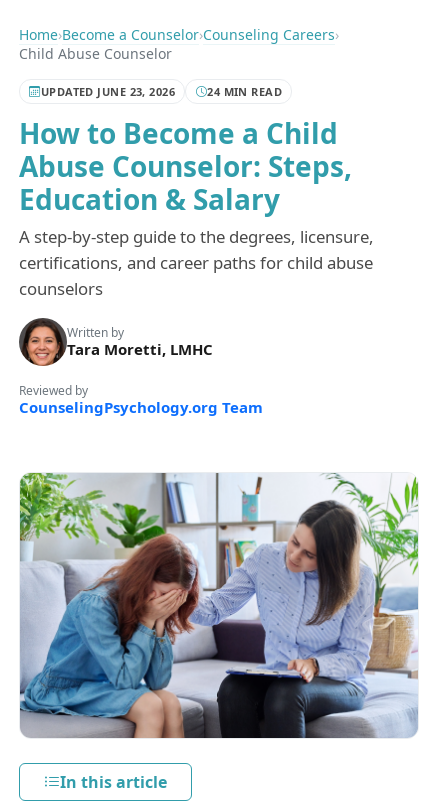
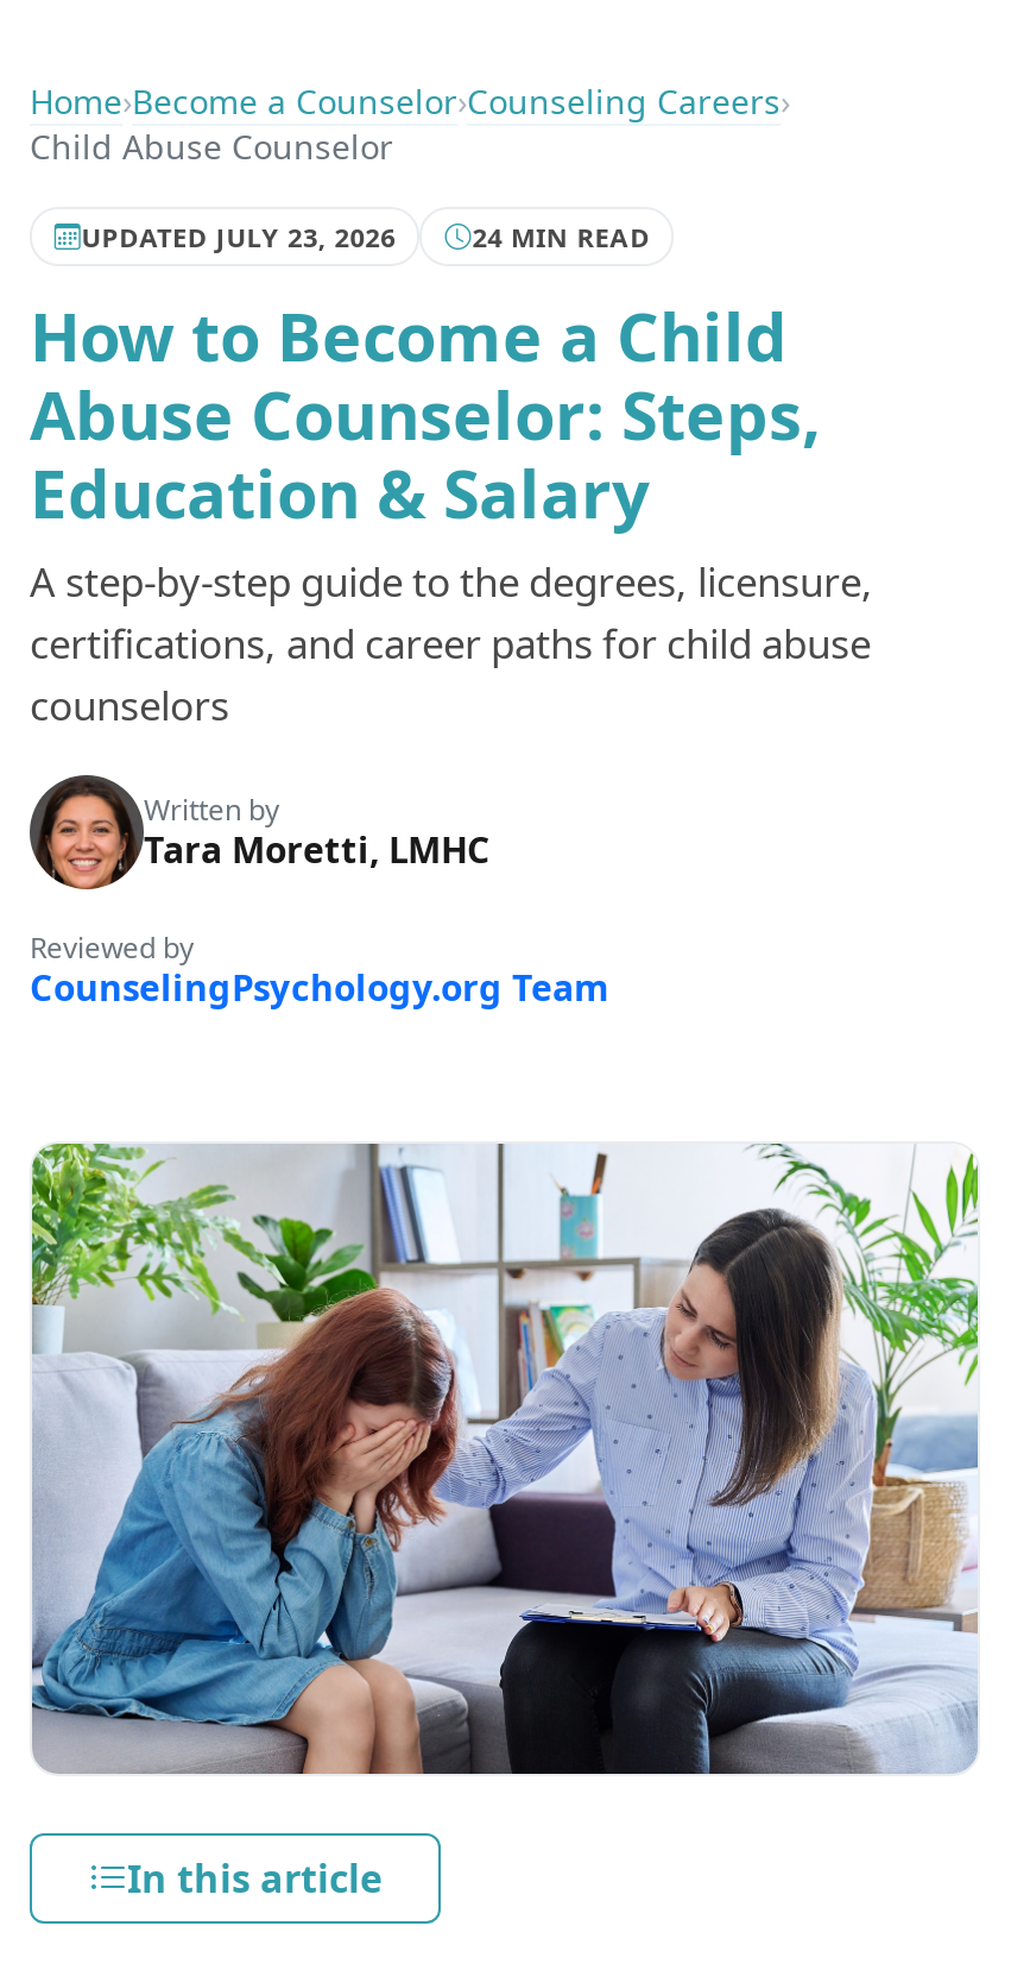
- UPDATED JUNE 23, 2026
+ UPDATED JULY 23, 2026
